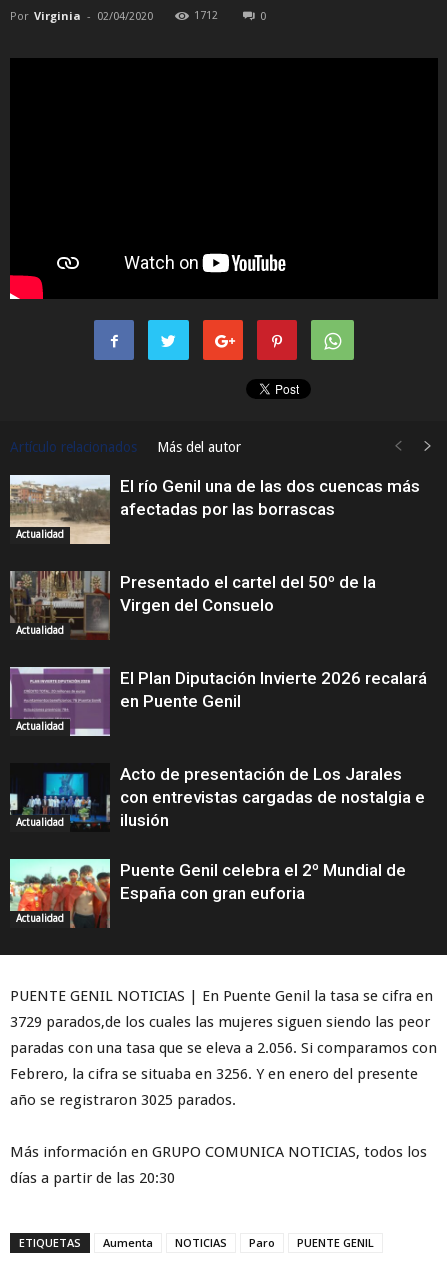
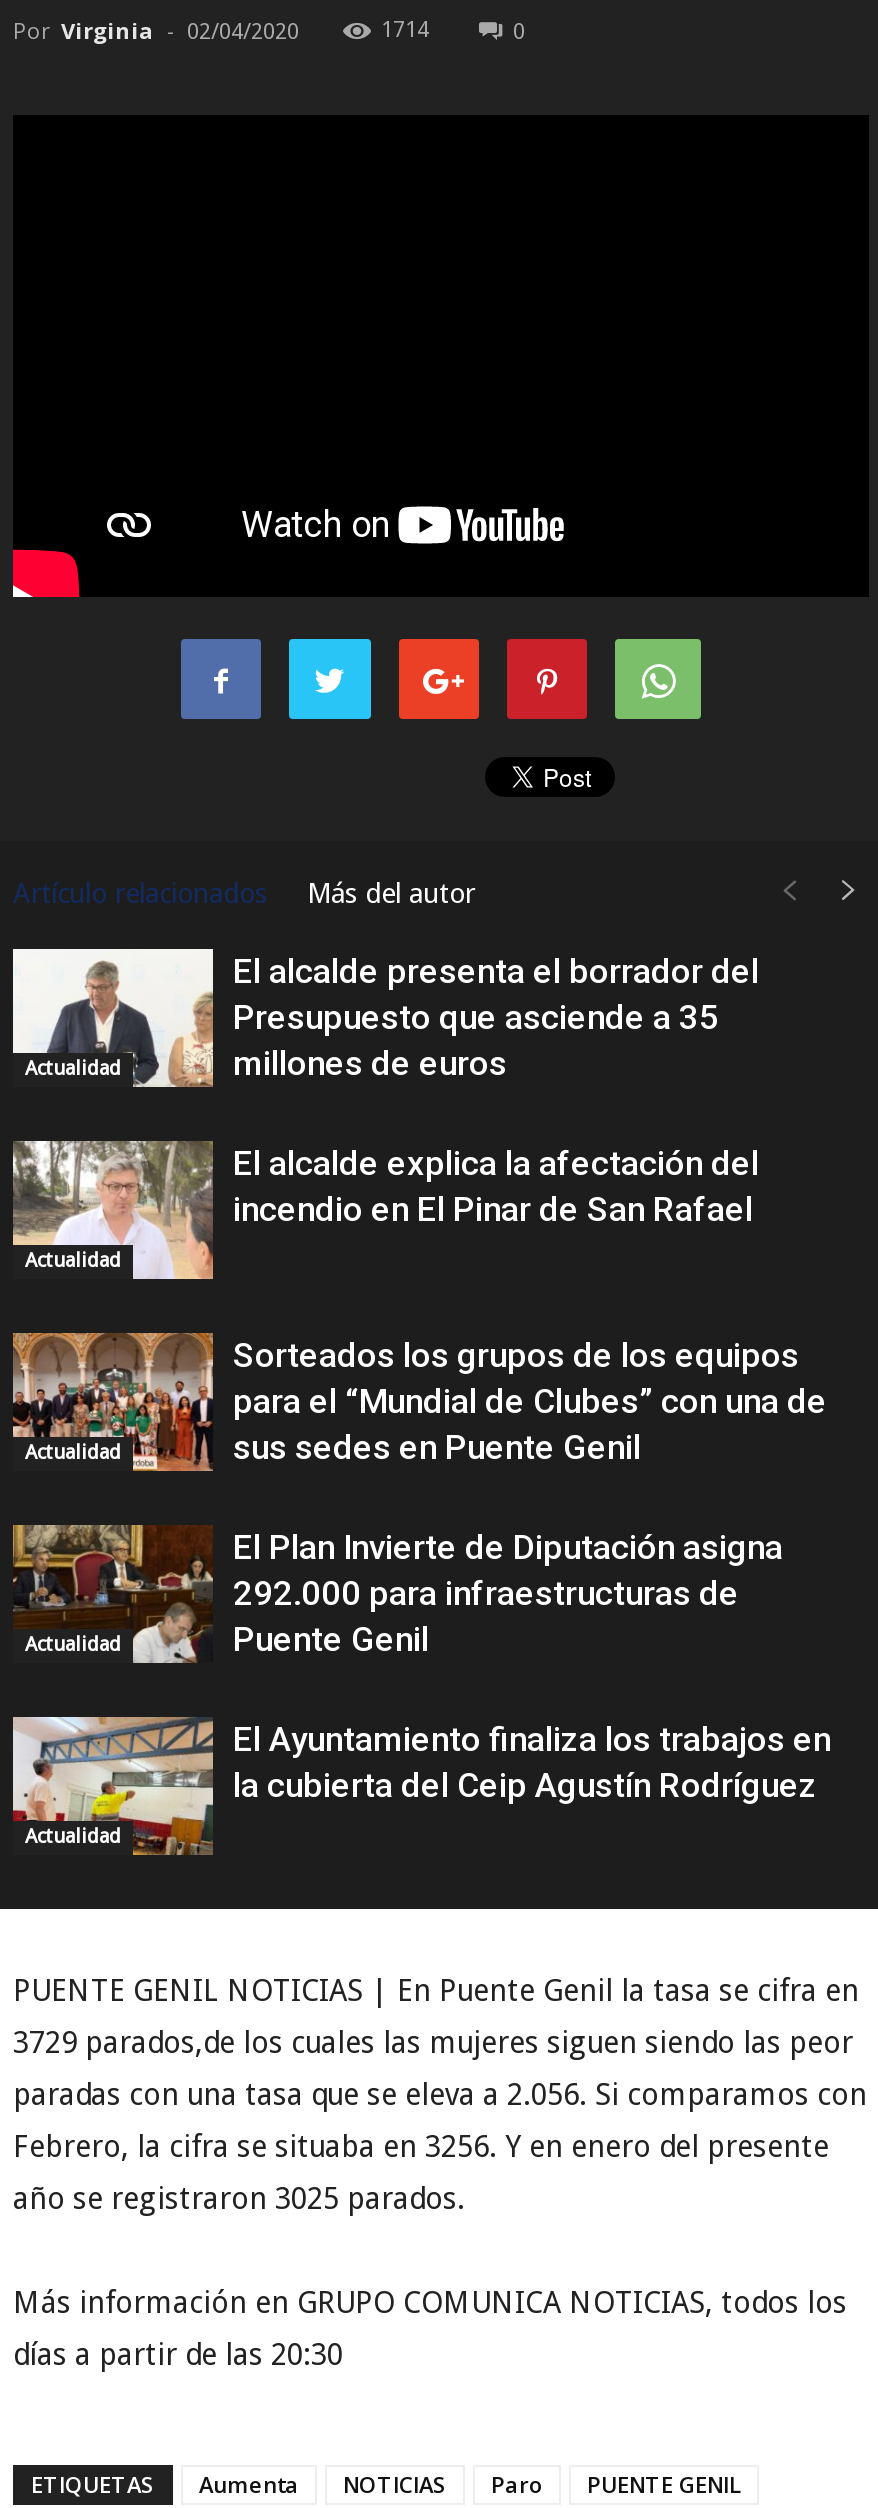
- 1712
+ 1714

- [image]
- El río Genil una de las dos cuencas más
- afectadas por las borrascas
+ [image]
+ El alcalde presenta el borrador del
+ Presupuesto que asciende a 35
+ millones de euros

- [image]
- Presentado el cartel del 50º de la
- Virgen del Consuelo
+ [image]
+ El alcalde explica la afectación del
+ incendio en El Pinar de San Rafael

- [image]
- El Plan Diputación Invierte 2026 recalará
- en Puente Genil
+ [image]
+ Sorteados los grupos de los equipos
+ para el “Mundial de Clubes” con una de
+ sus sedes en Puente Genil

- [image]
- Acto de presentación de Los Jarales
- con entrevistas cargadas de nostalgia e
- ilusión
+ [image]
+ El Plan Invierte de Diputación asigna
+ 292.000 para infraestructuras de
+ Puente Genil

- [image]
- Puente Genil celebra el 2º Mundial de
- España con gran euforia
+ [image]
+ El Ayuntamiento finaliza los trabajos en
+ la cubierta del Ceip Agustín Rodríguez
